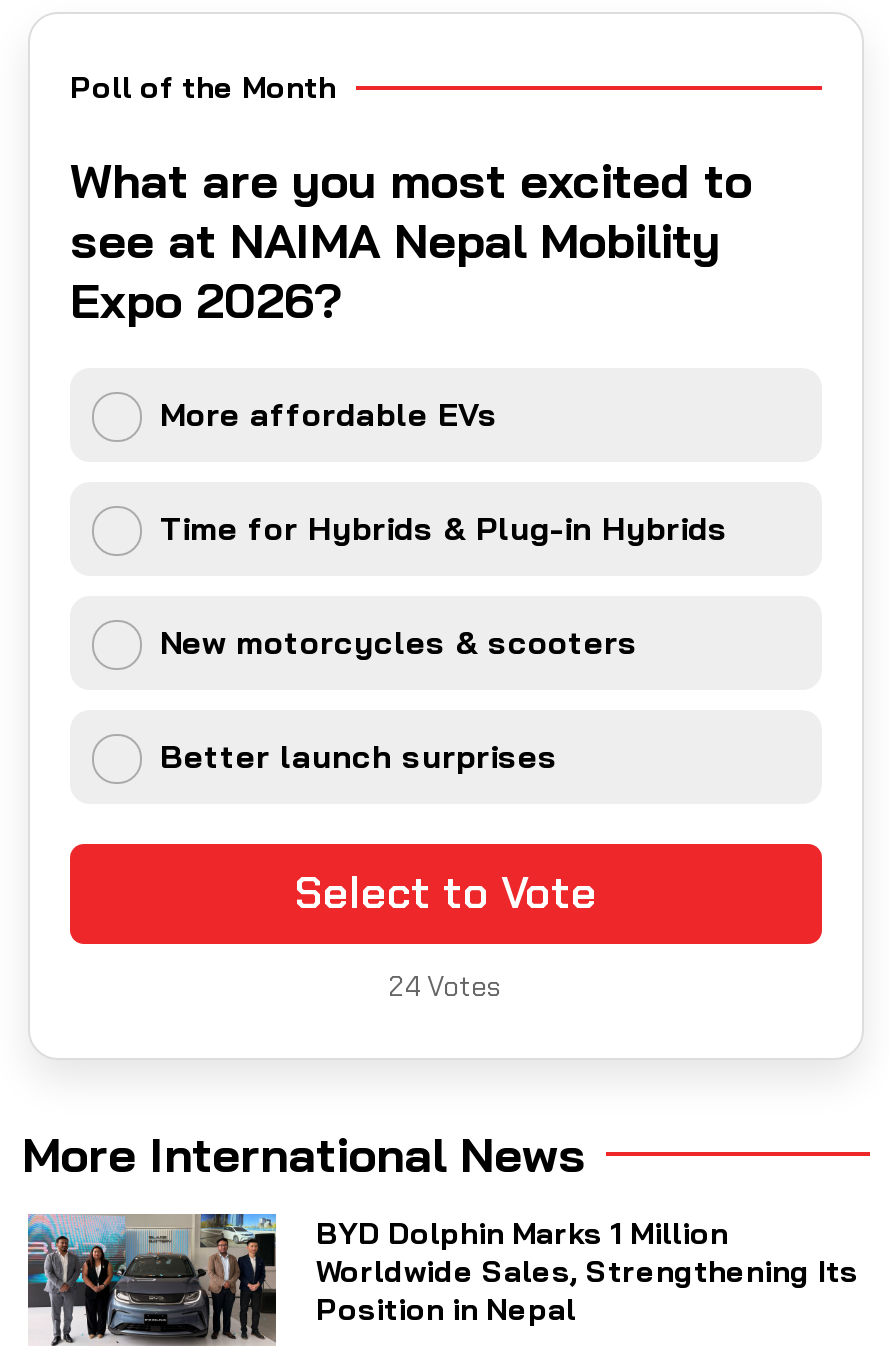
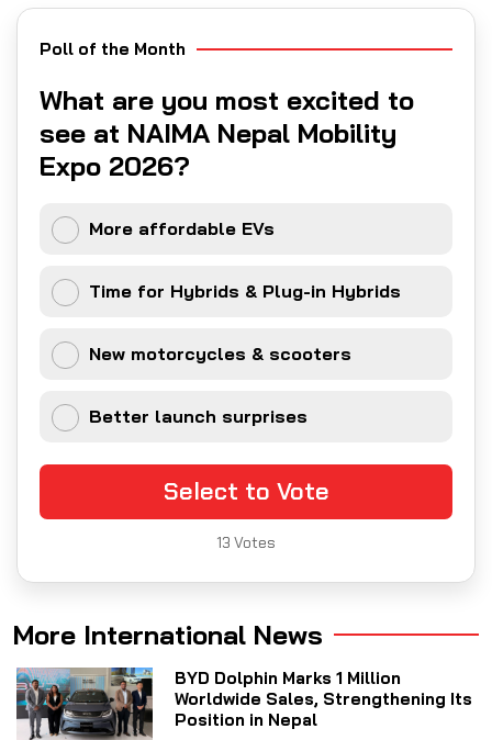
- 24 Votes
+ 13 Votes
